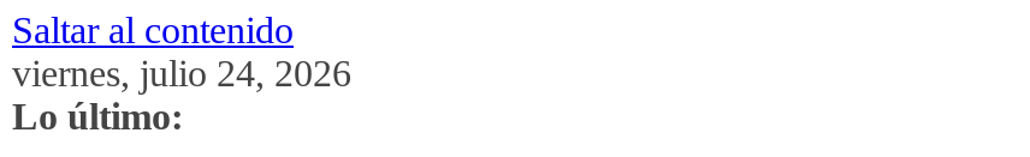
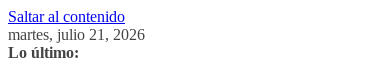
- viernes, julio 24, 2026
+ martes, julio 21, 2026
